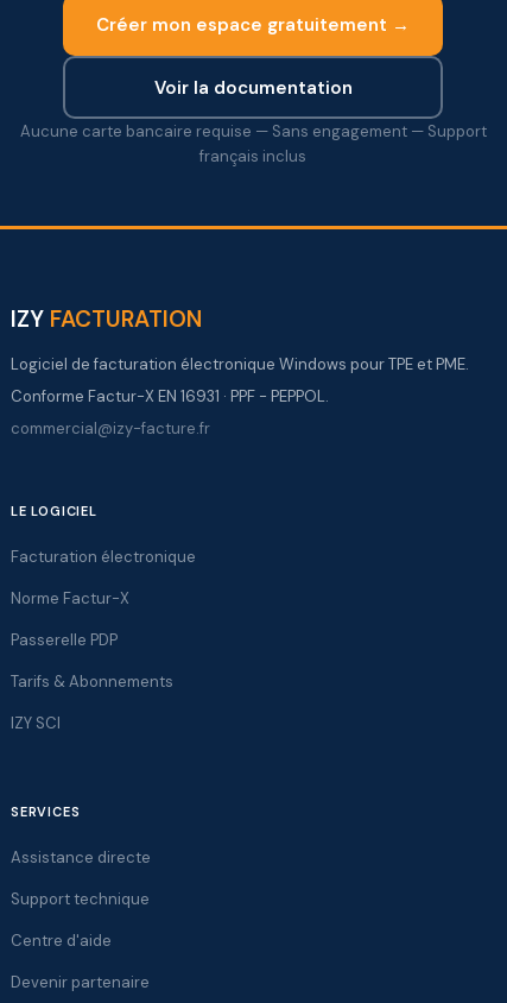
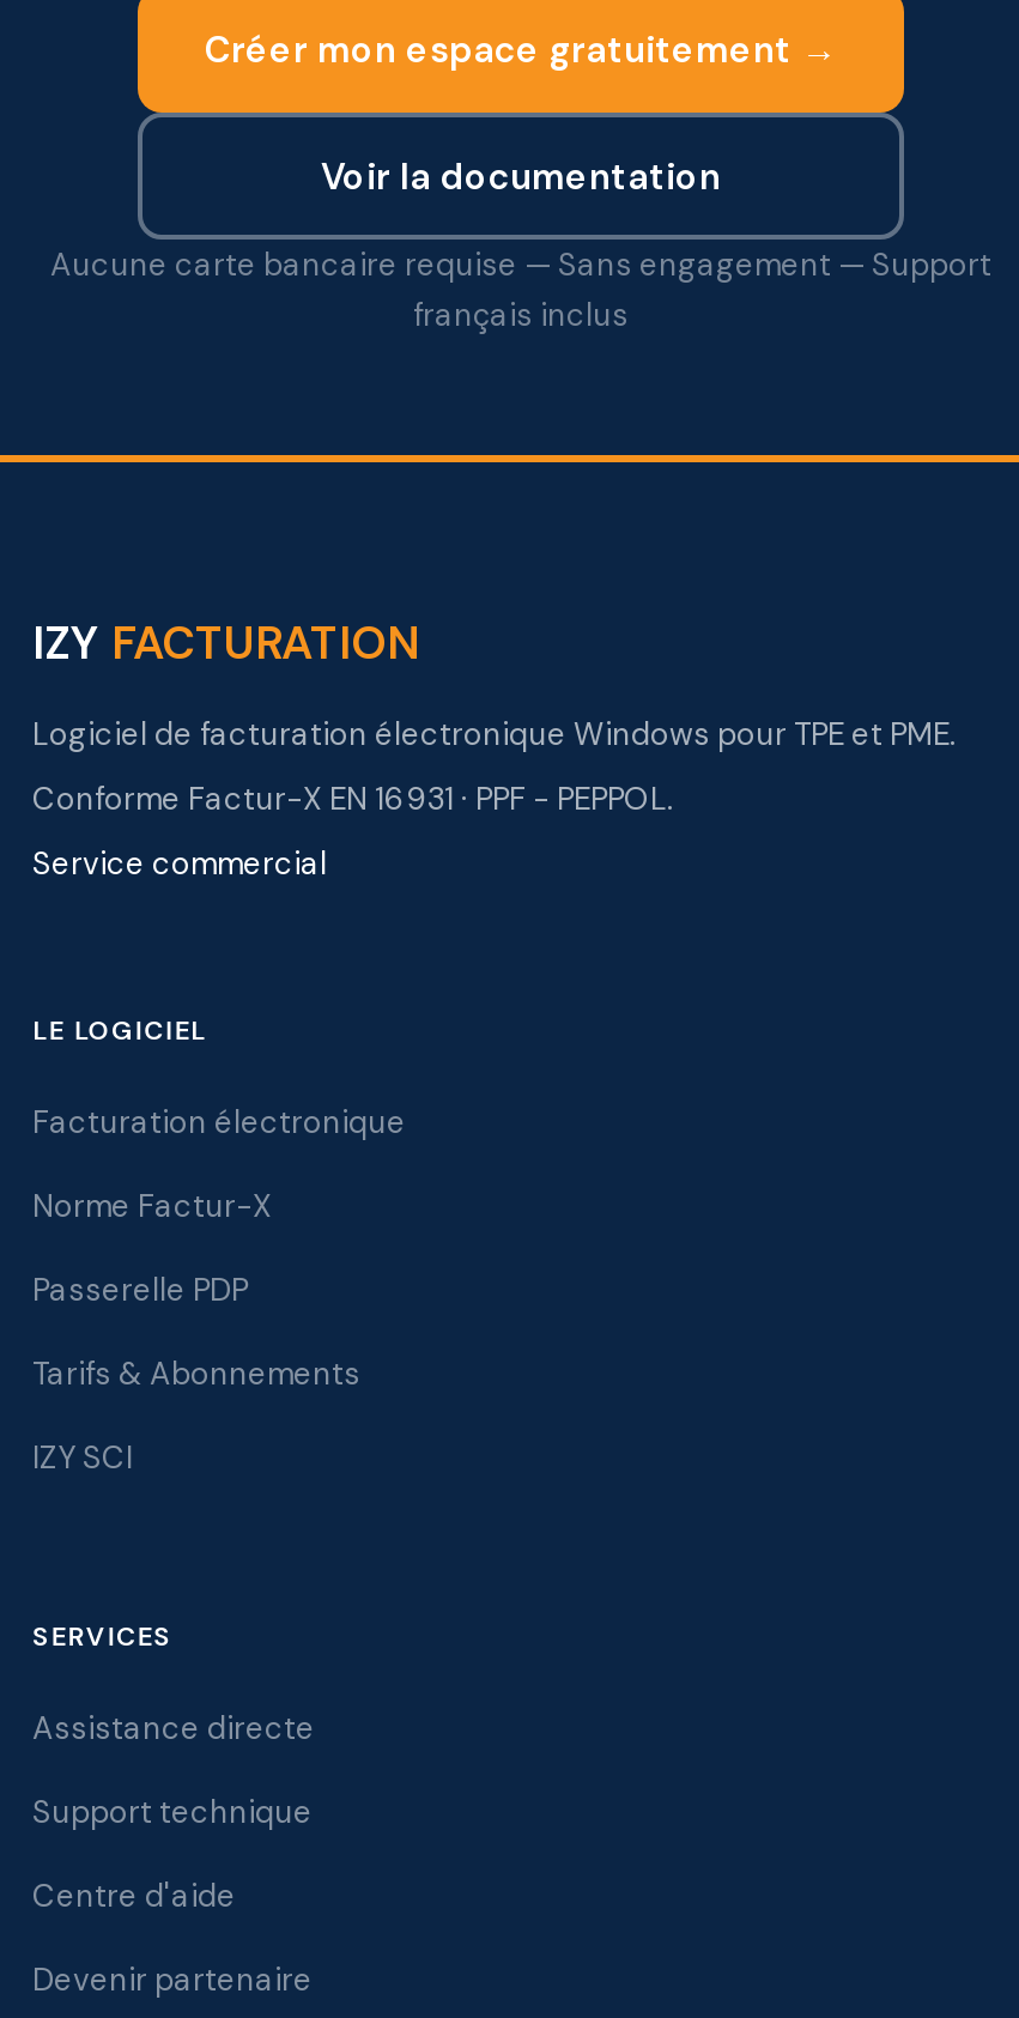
- commercial@izy-facture.fr
+ Service commercial
